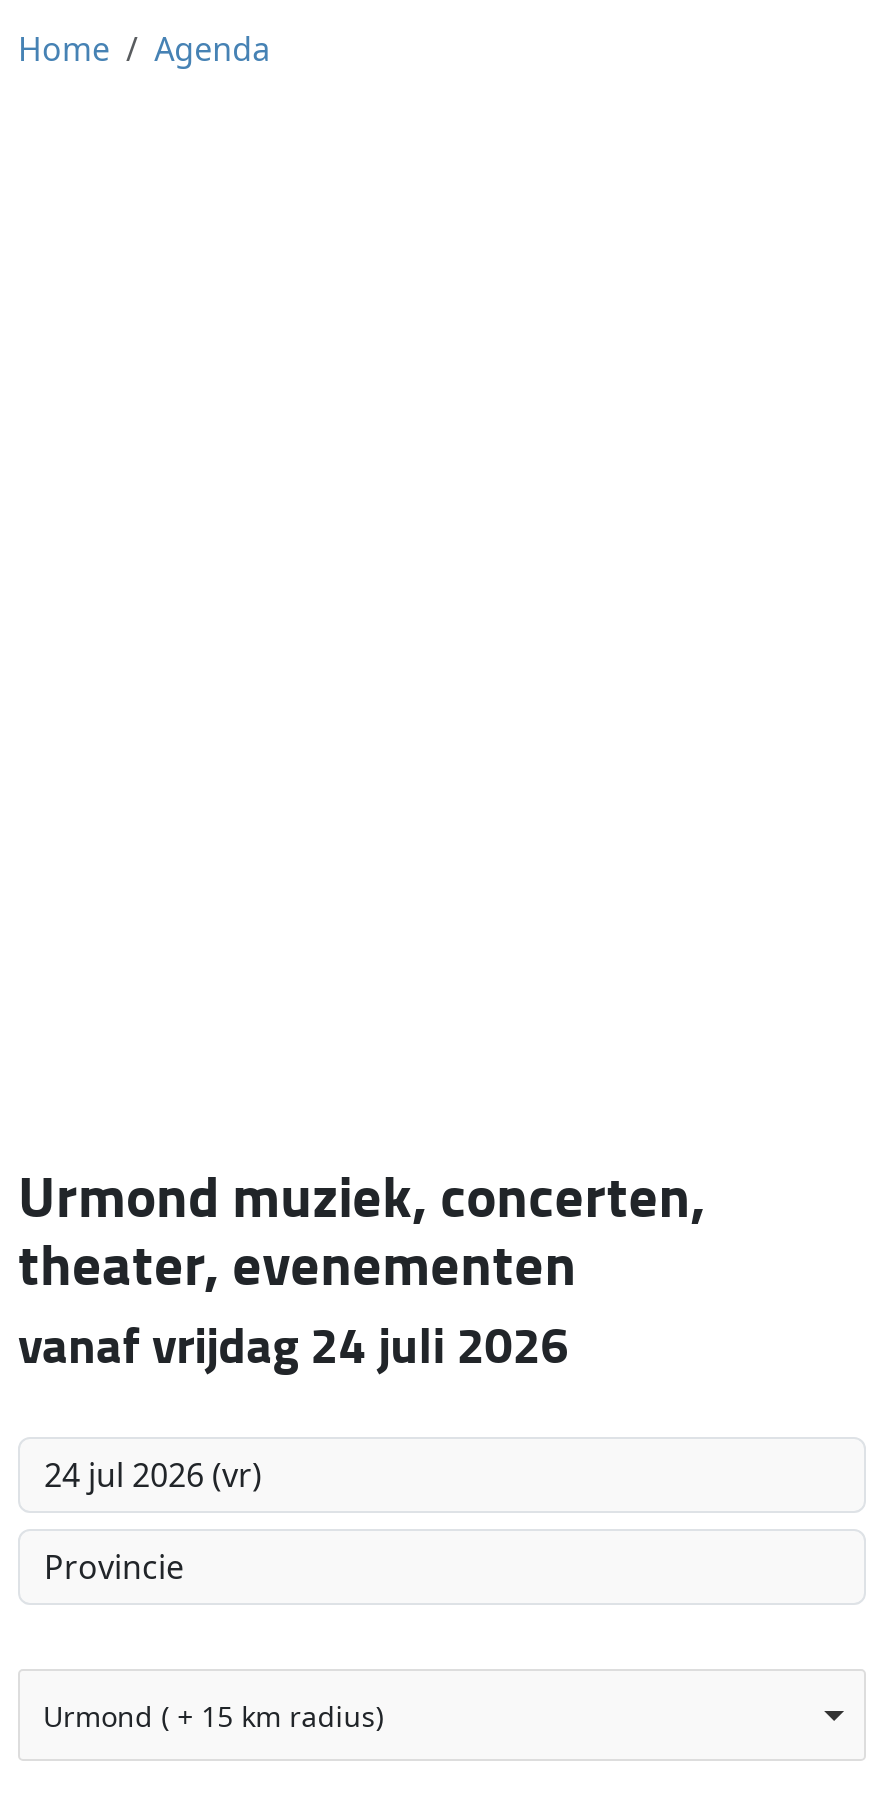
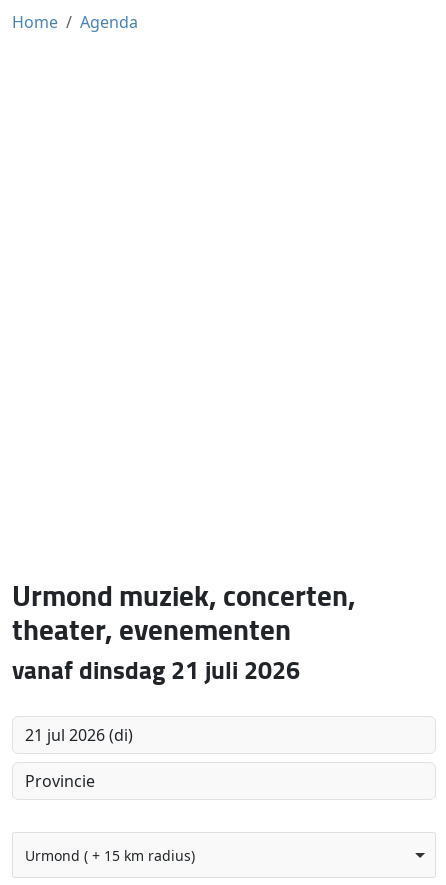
- vanaf vrijdag 24 juli 2026
+ vanaf dinsdag 21 juli 2026
